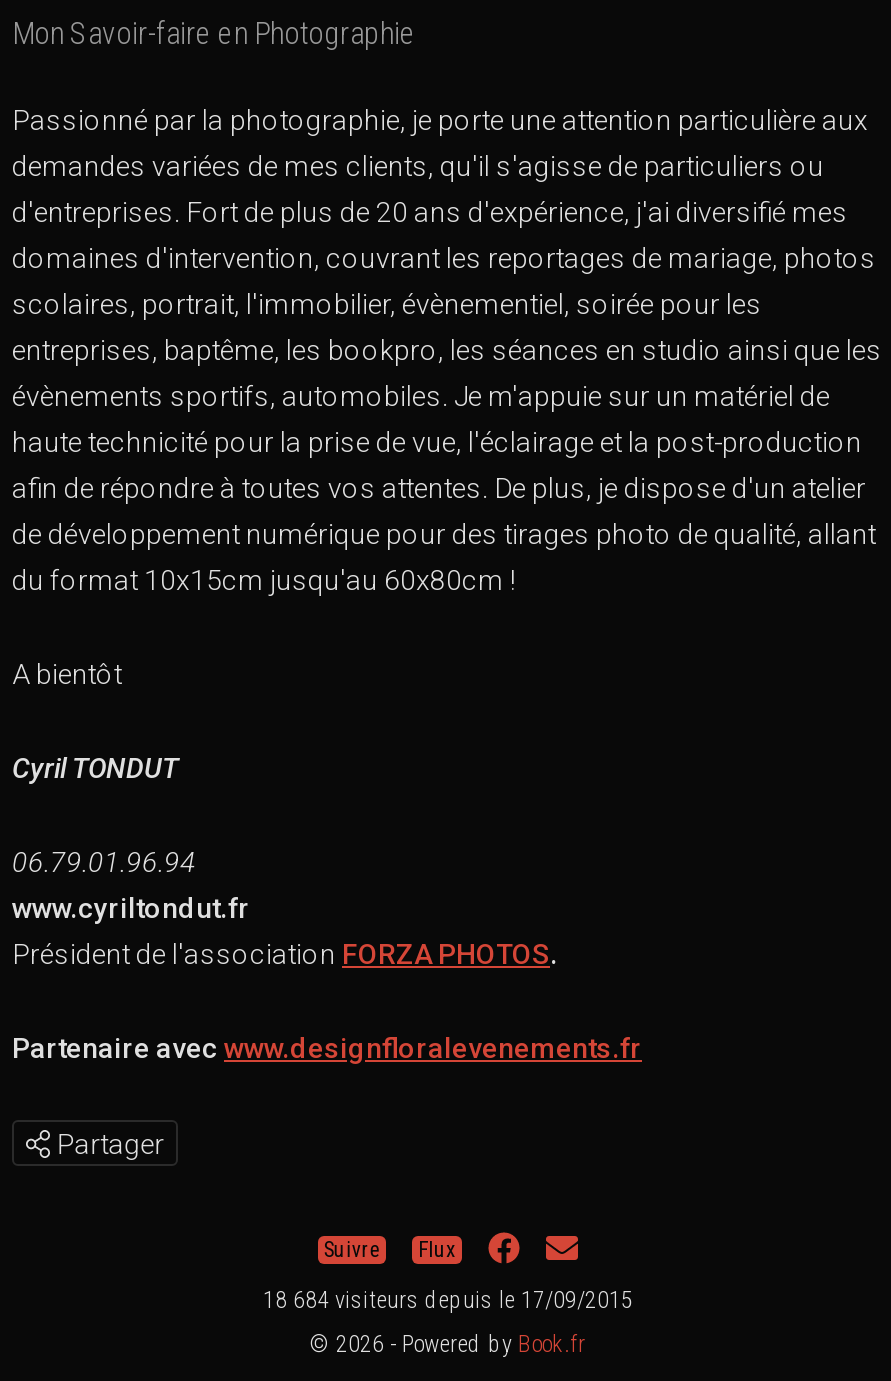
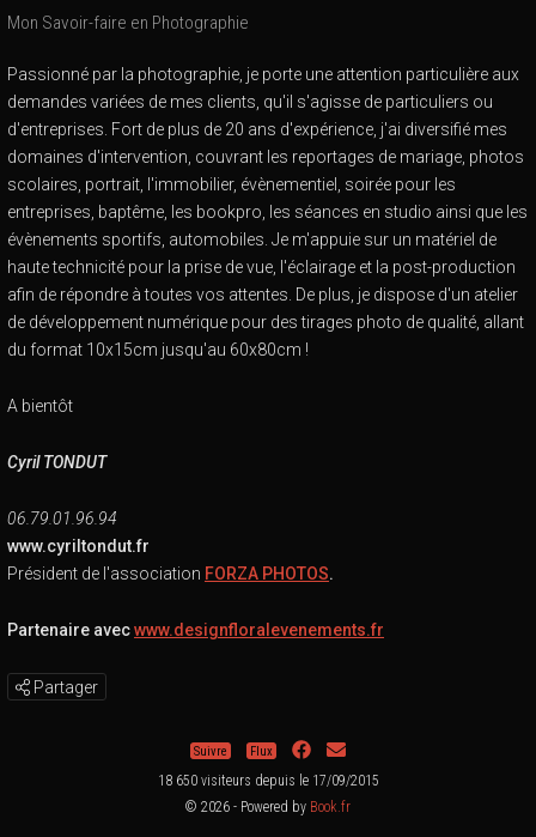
- 18 684 visiteurs depuis le 17/09/2015
+ 18 650 visiteurs depuis le 17/09/2015
